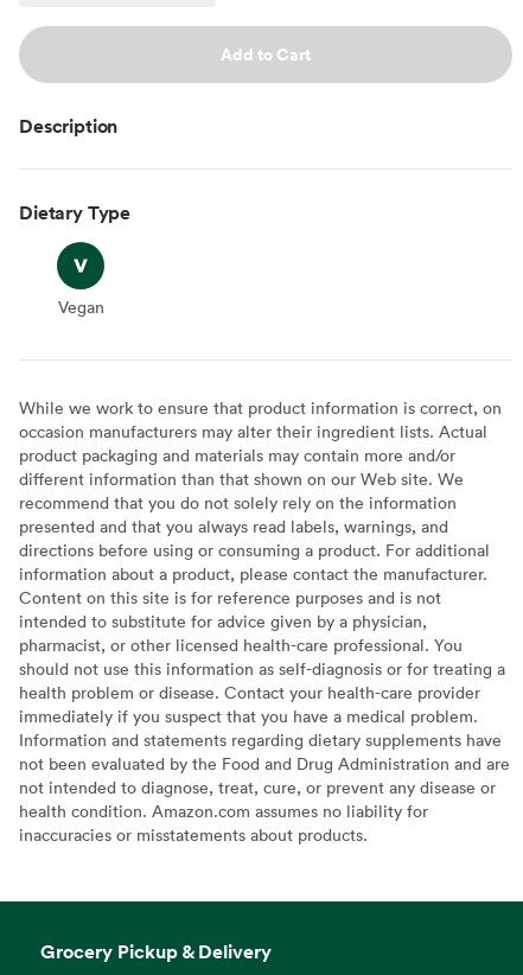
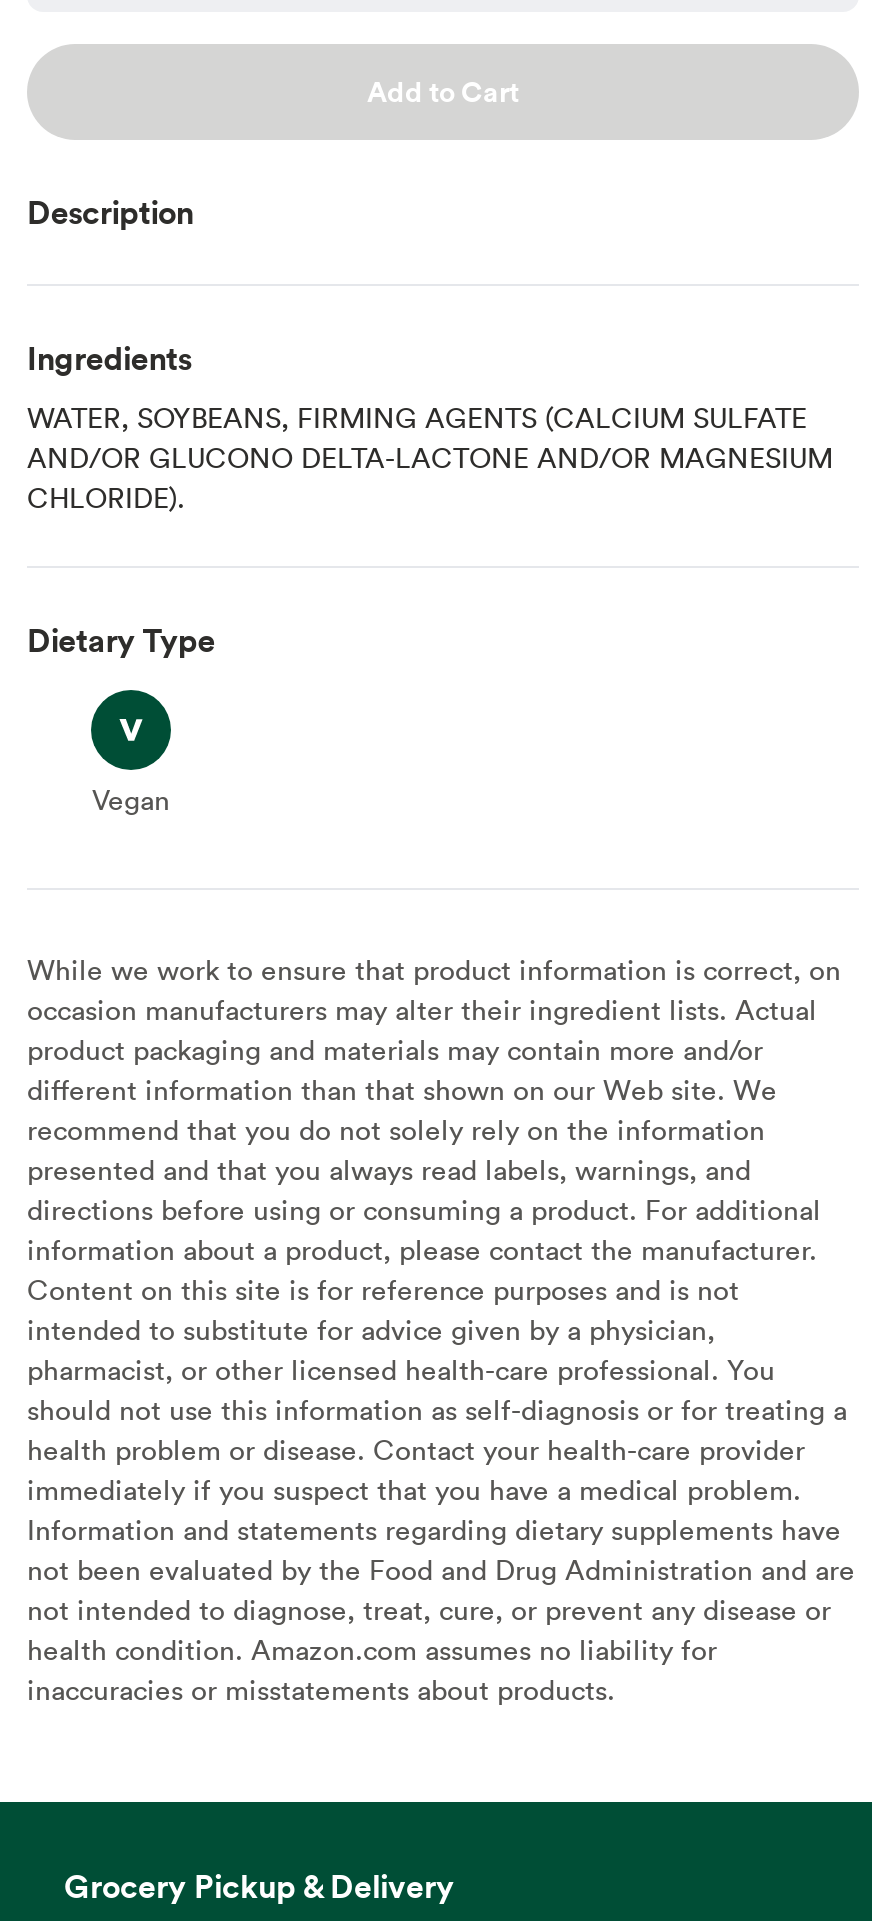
+ Ingredients
+ WATER, SOYBEANS, FIRMING AGENTS (CALCIUM SULFATE
+ AND/OR GLUCONO DELTA-LACTONE AND/OR MAGNESIUM
+ CHLORIDE).
